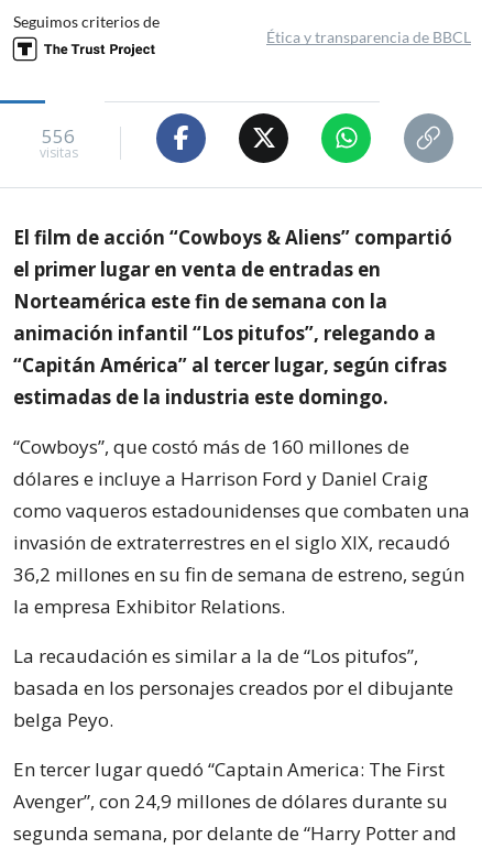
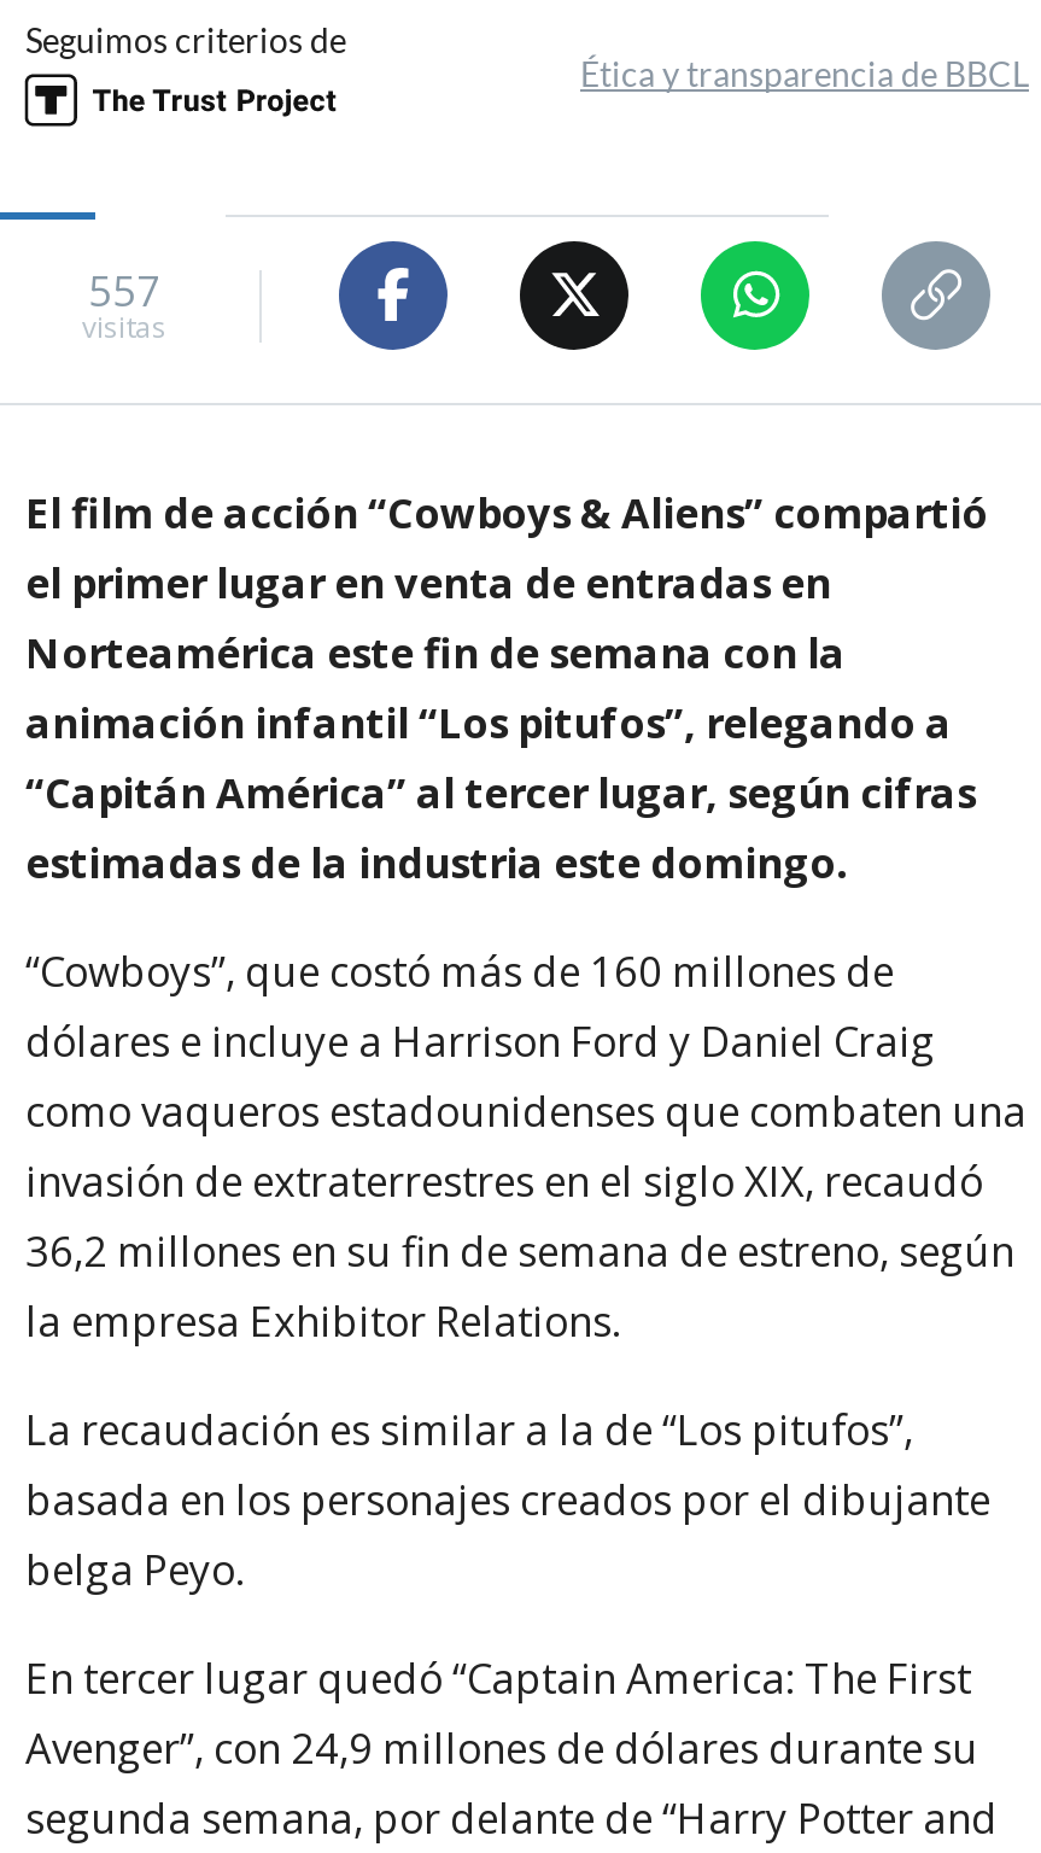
- 556
+ 557
